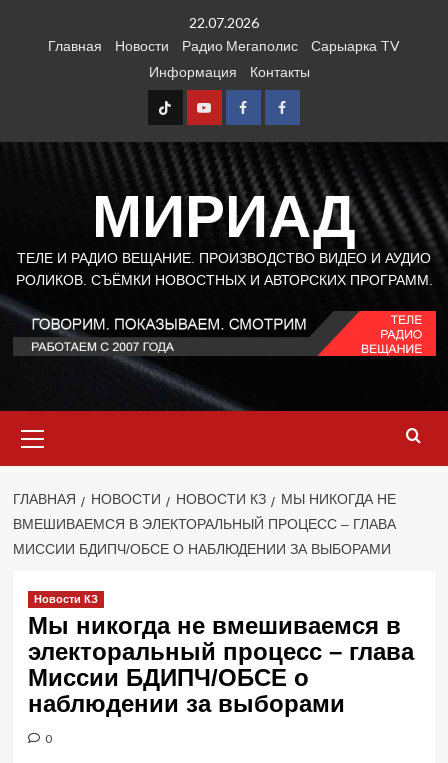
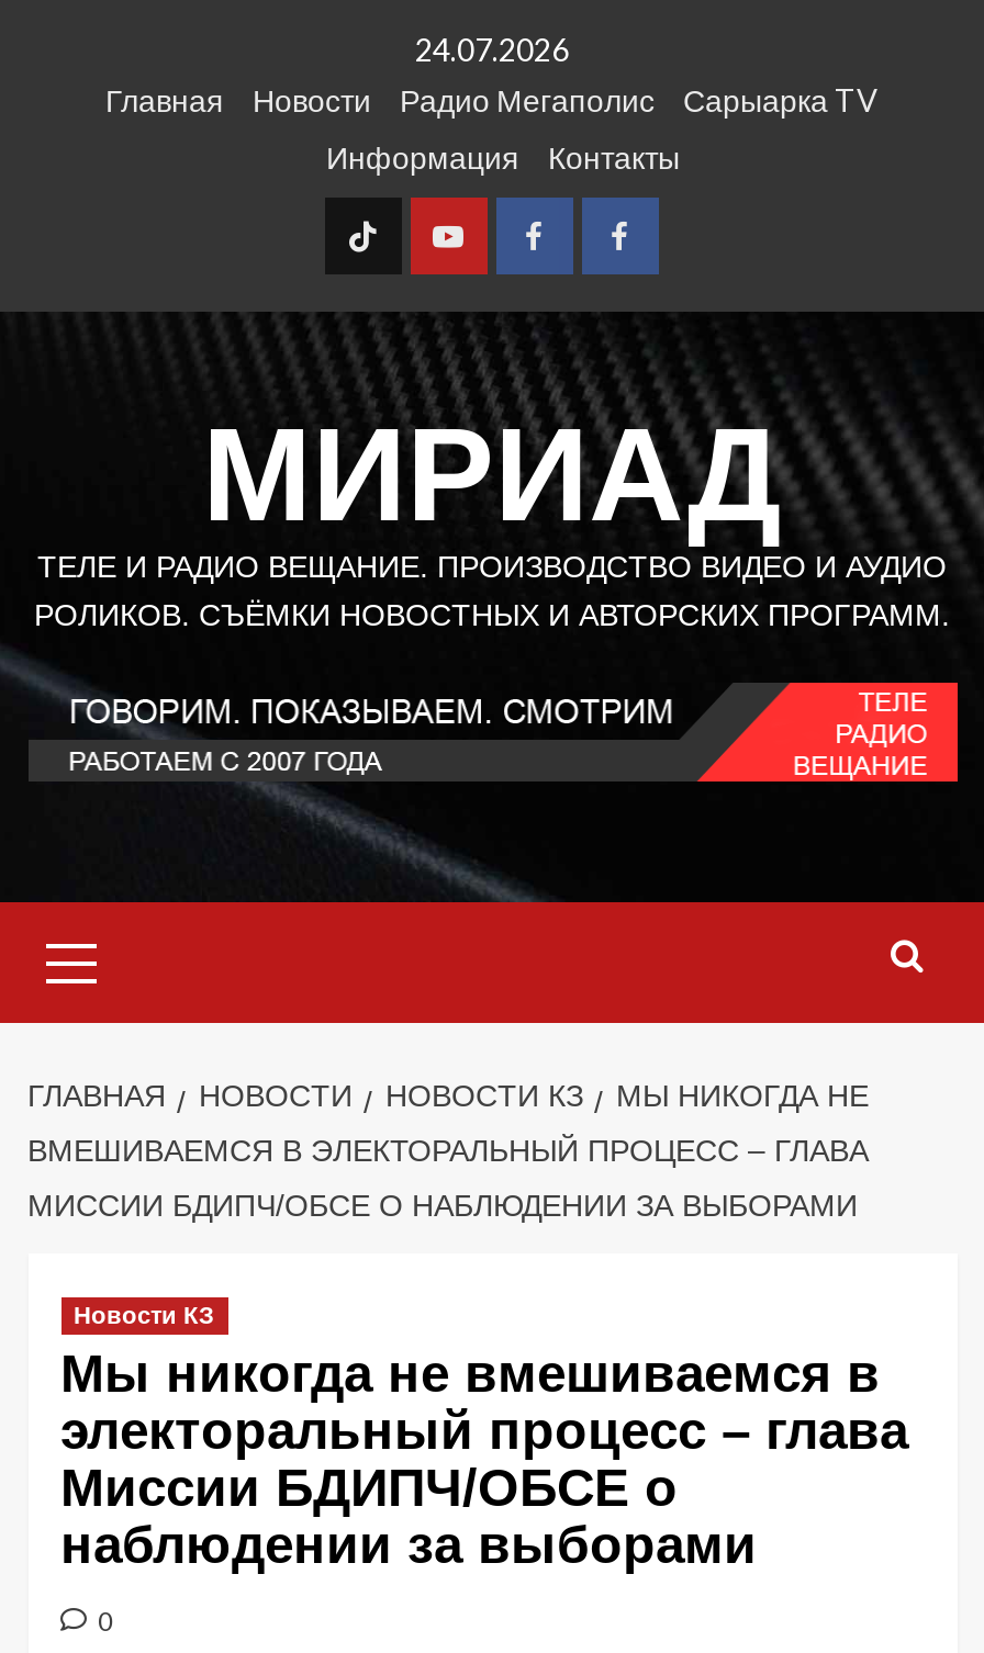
- 22.07.2026
+ 24.07.2026
